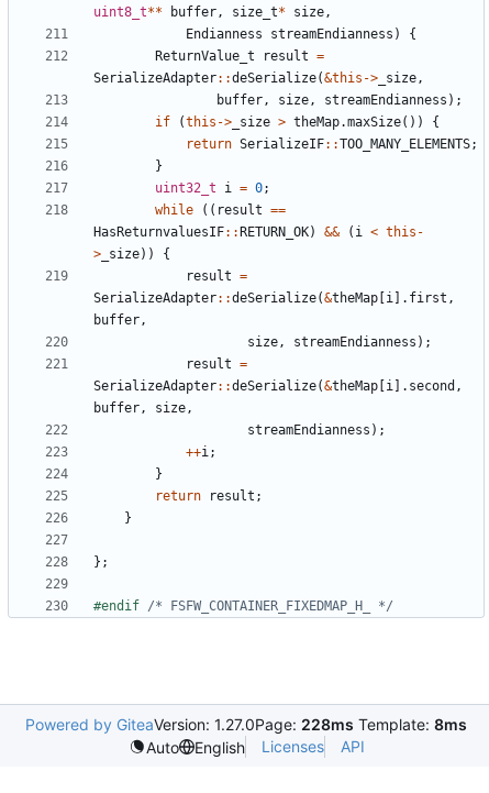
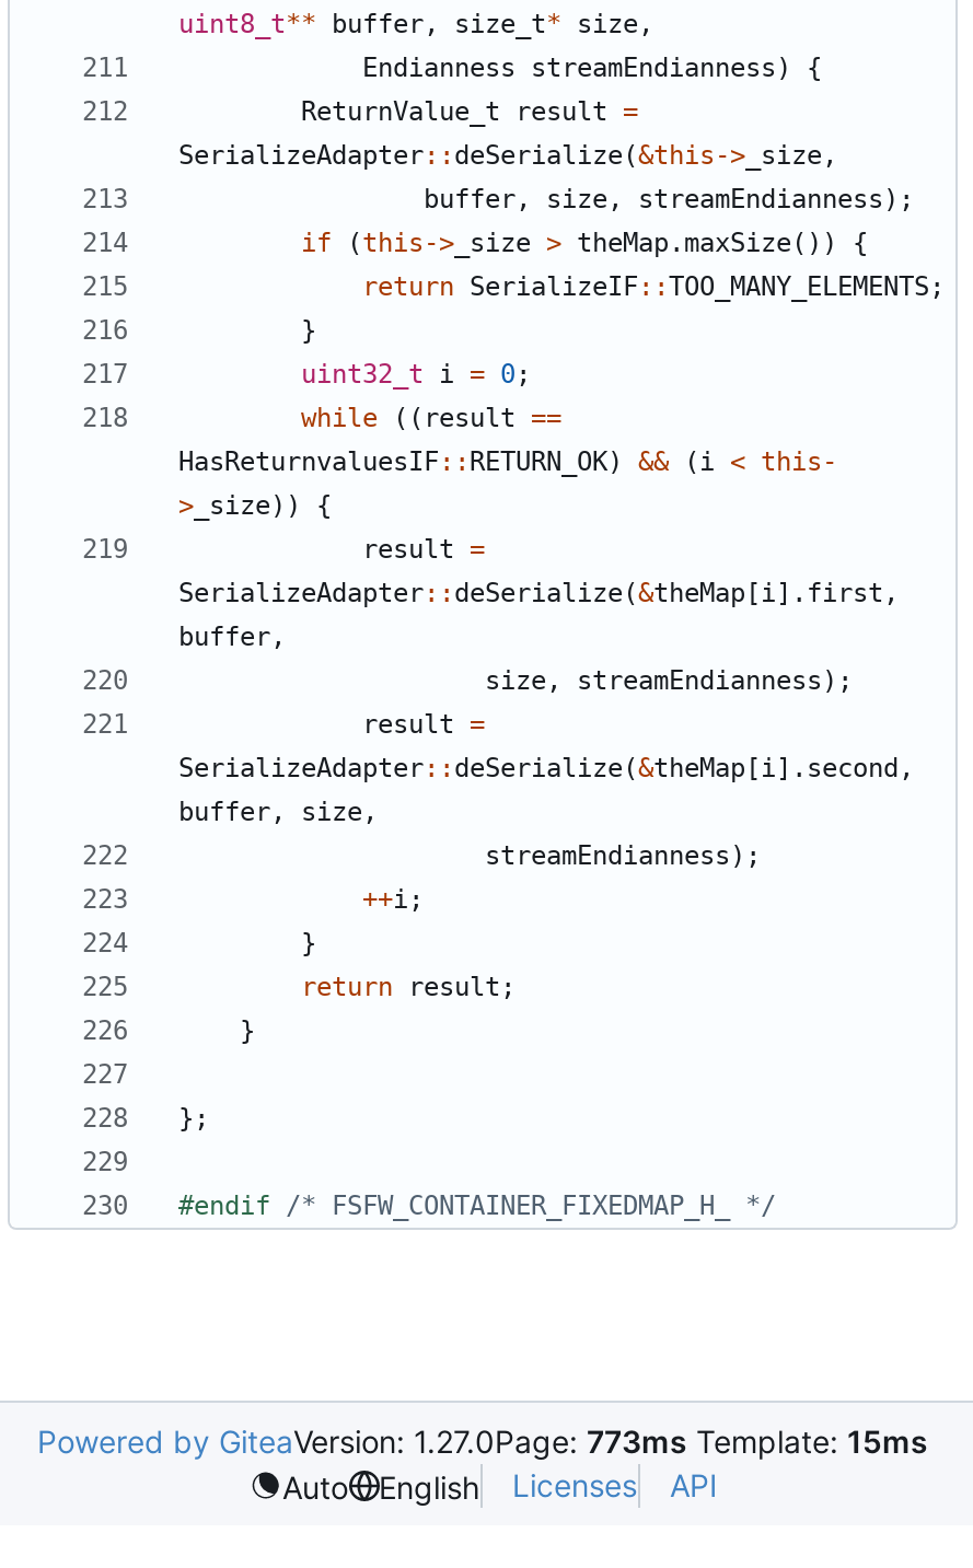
- Powered by GiteaVersion: 1.27.0Page: 228ms Template: 8ms
+ Powered by GiteaVersion: 1.27.0Page: 773ms Template: 15ms
